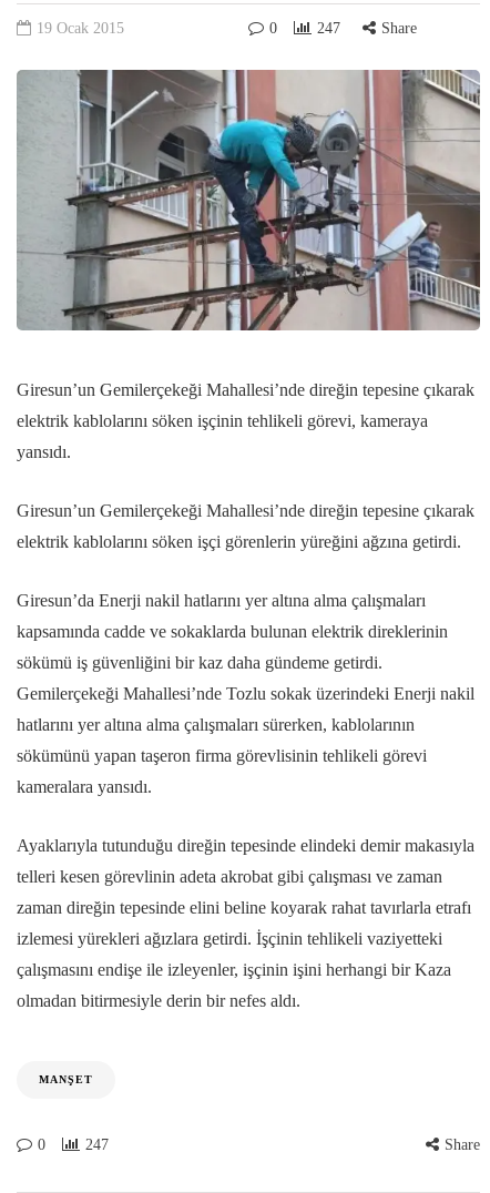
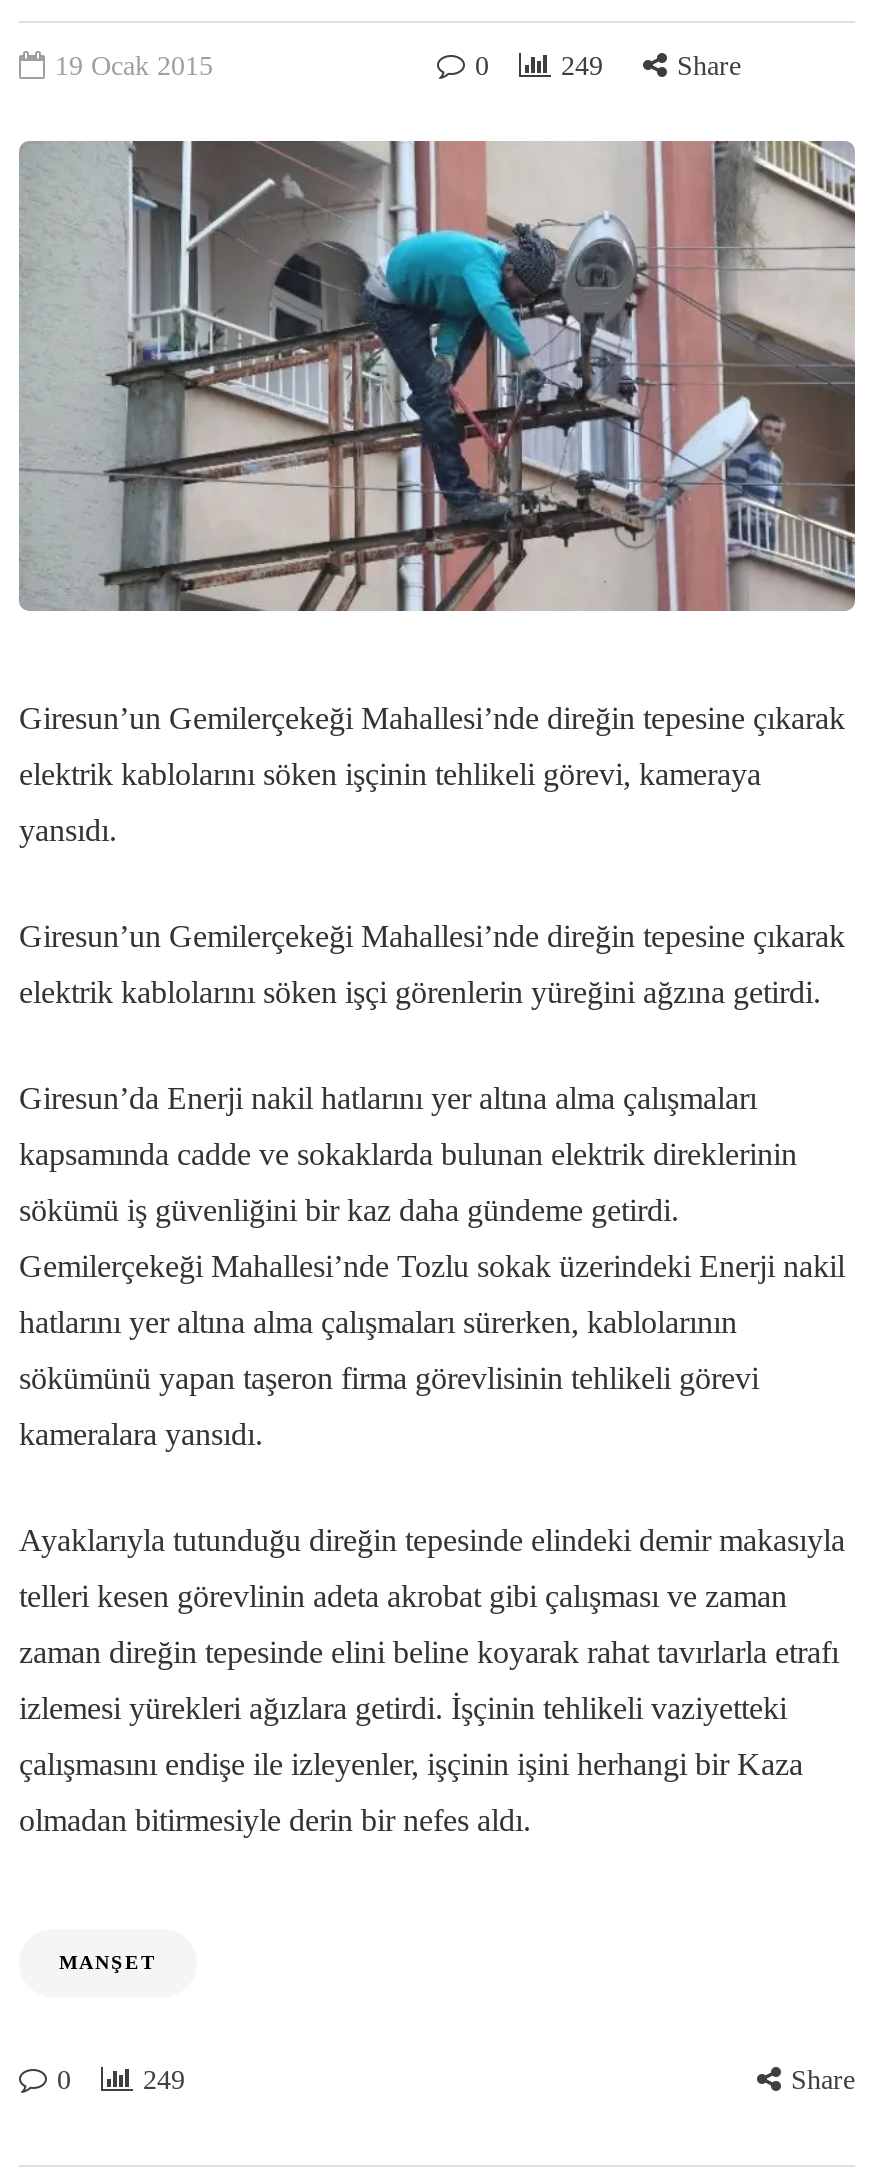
- 247
+ 249

- 247
+ 249
